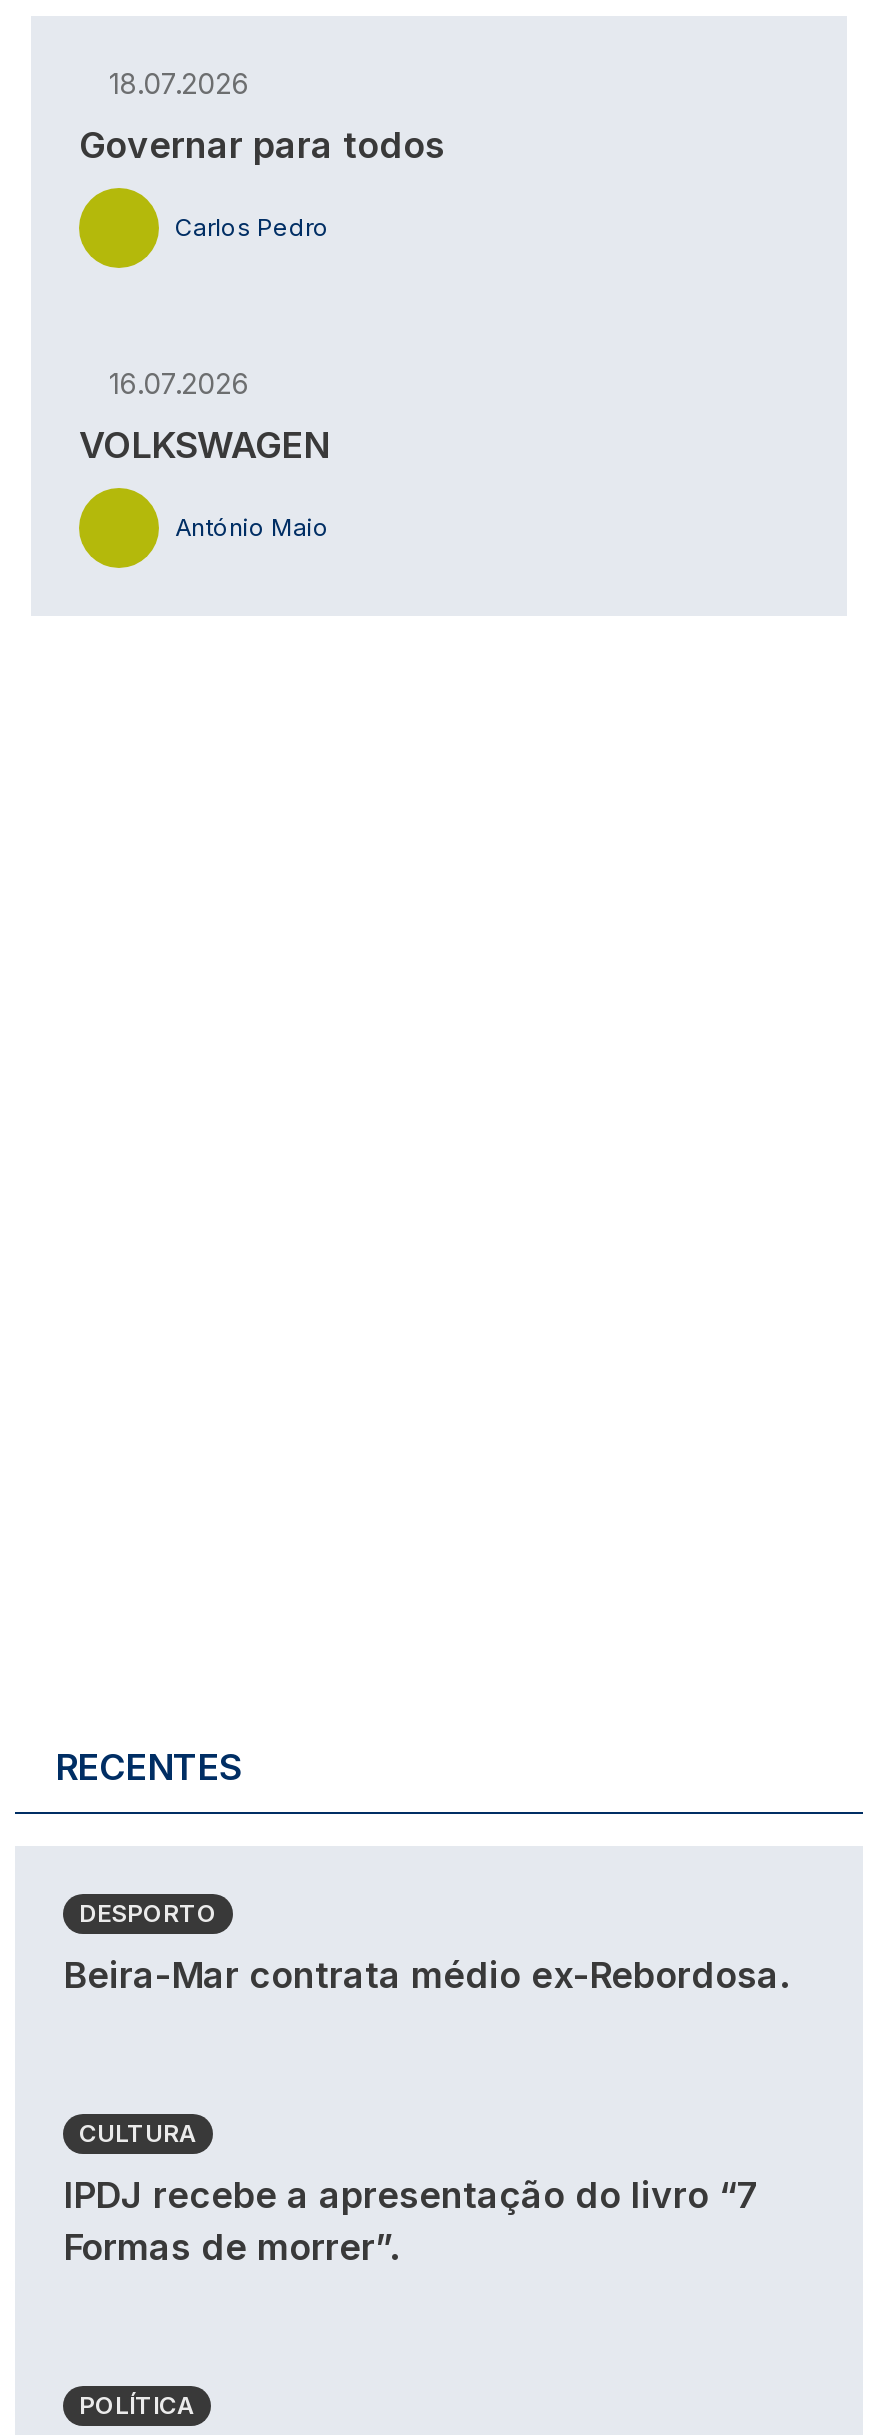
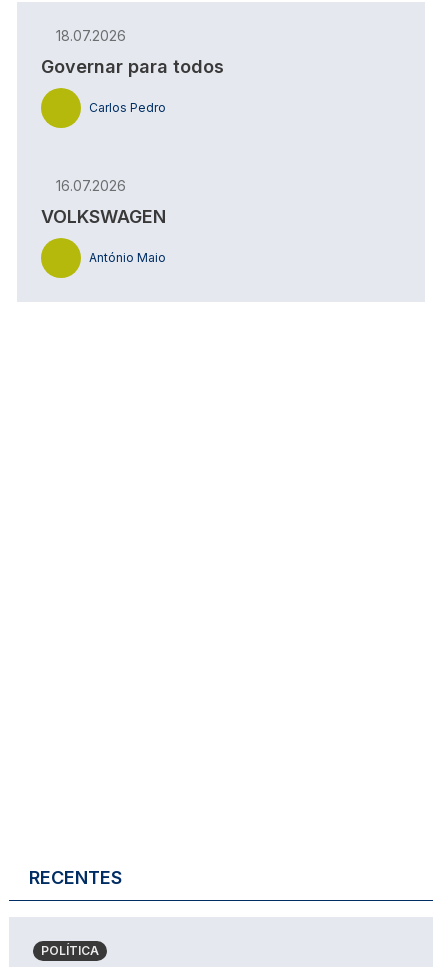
- DESPORTO
- Beira-Mar contrata médio ex-Rebordosa.

- CULTURA
- IPDJ recebe a apresentação do livro “7
- Formas de morrer”.
